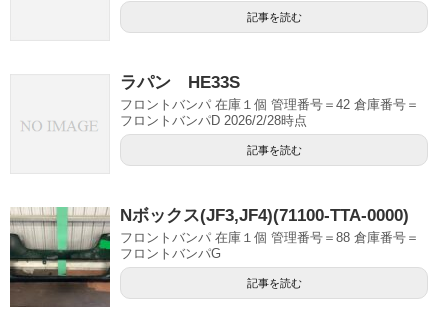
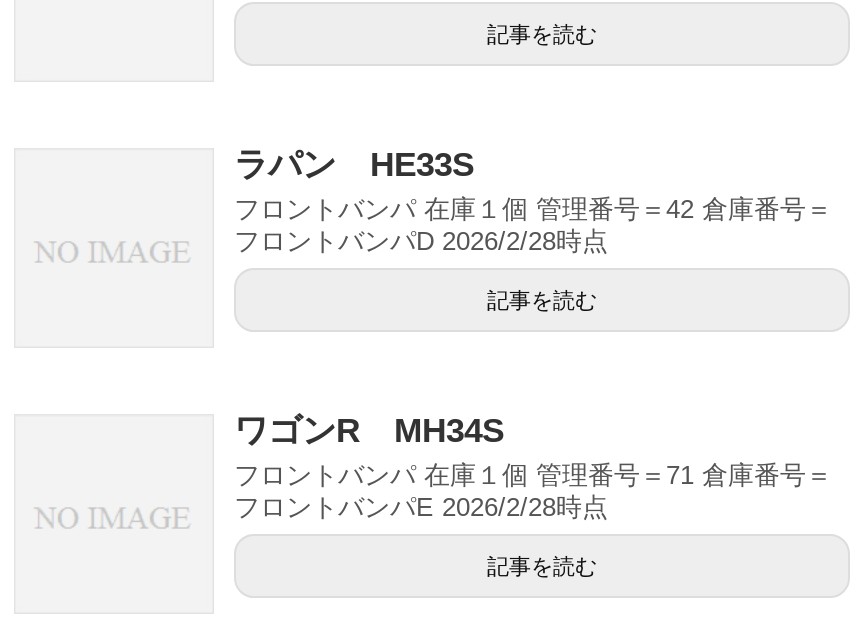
- [image]

- Nボックス(JF3,JF4)(71100-TTA-0000)
- フロントバンパ 在庫１個 管理番号＝88 倉庫番号＝
- フロントバンパG
+ ワゴンR MH34S
+ フロントバンパ 在庫１個 管理番号＝71 倉庫番号＝
+ フロントバンパE 2026/2/28時点
